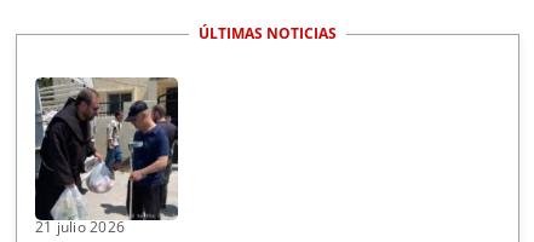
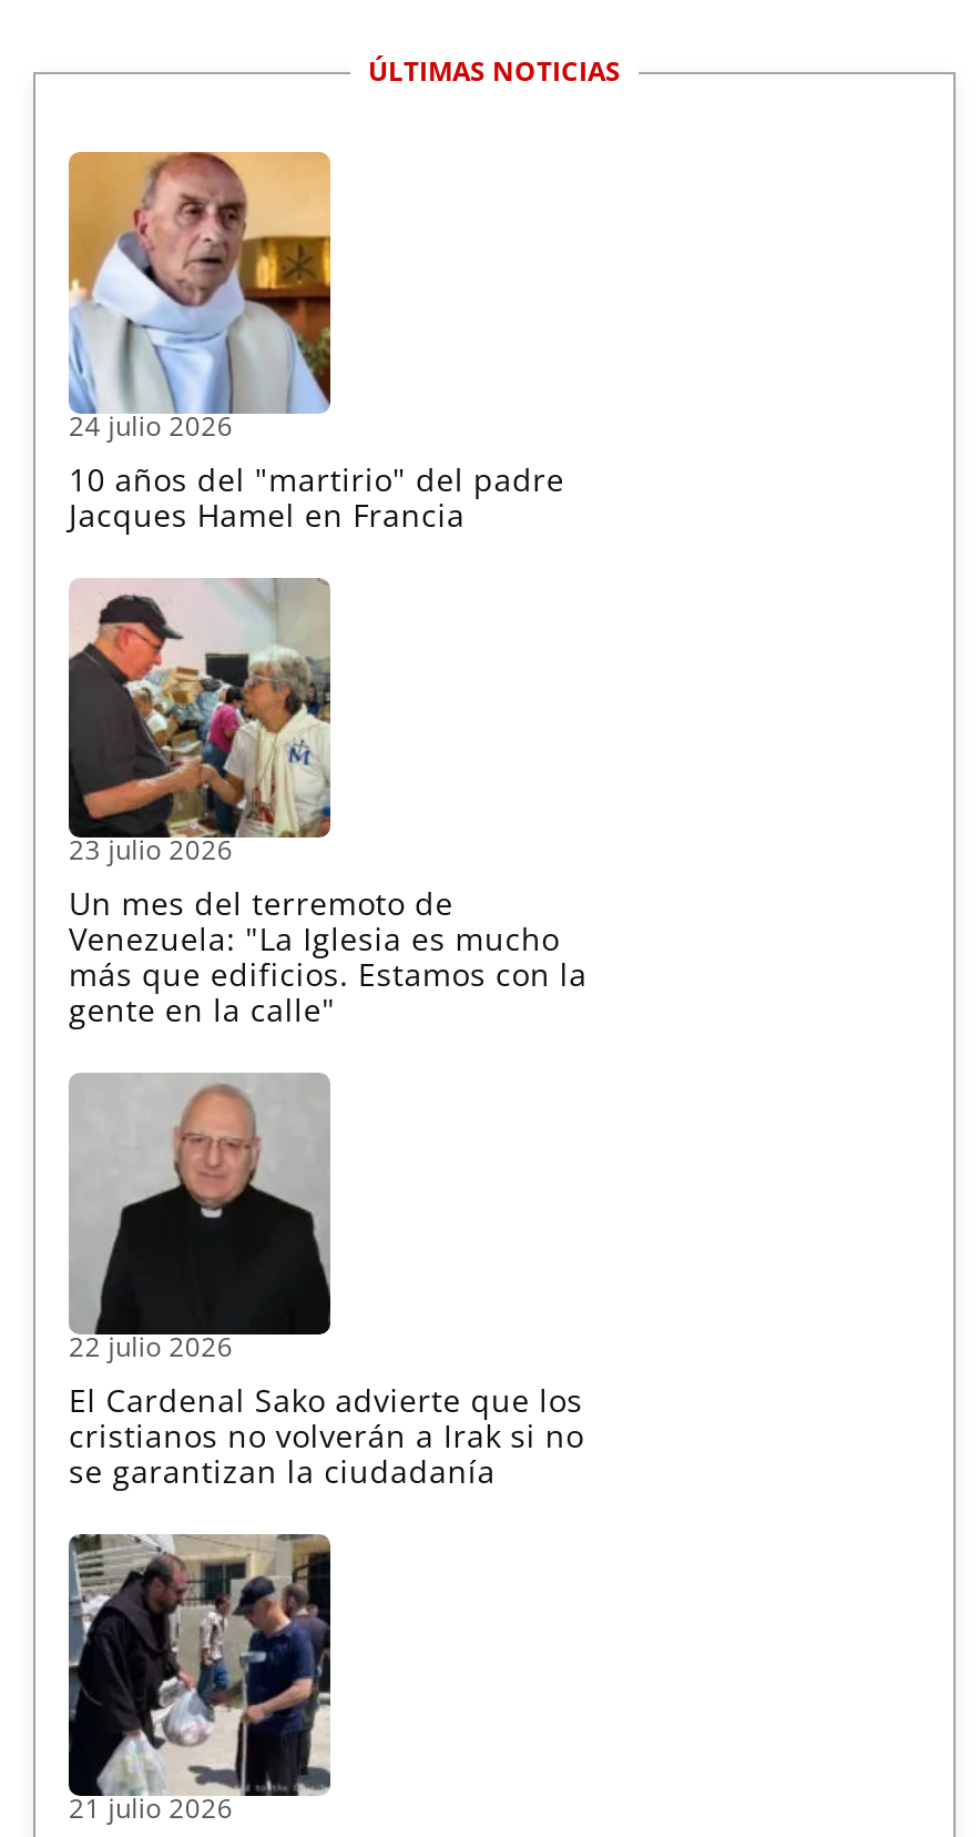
+ [image]
+ 24 julio 2026
+ 10 años del "martirio" del padre
+ Jacques Hamel en Francia

+ [image]
+ 23 julio 2026
+ Un mes del terremoto de
+ Venezuela: "La Iglesia es mucho
+ más que edificios. Estamos con la
+ gente en la calle"

+ [image]
+ 22 julio 2026
+ El Cardenal Sako advierte que los
+ cristianos no volverán a Irak si no
+ se garantizan la ciudadanía
